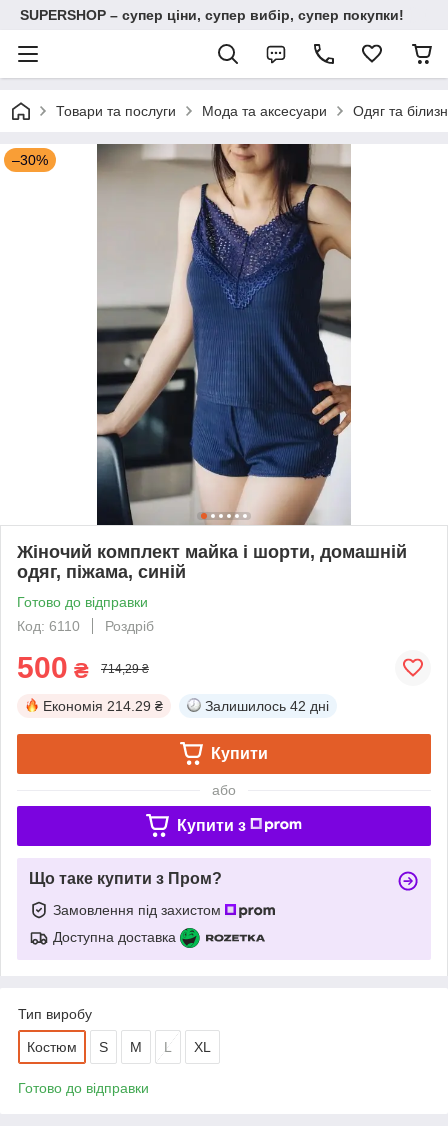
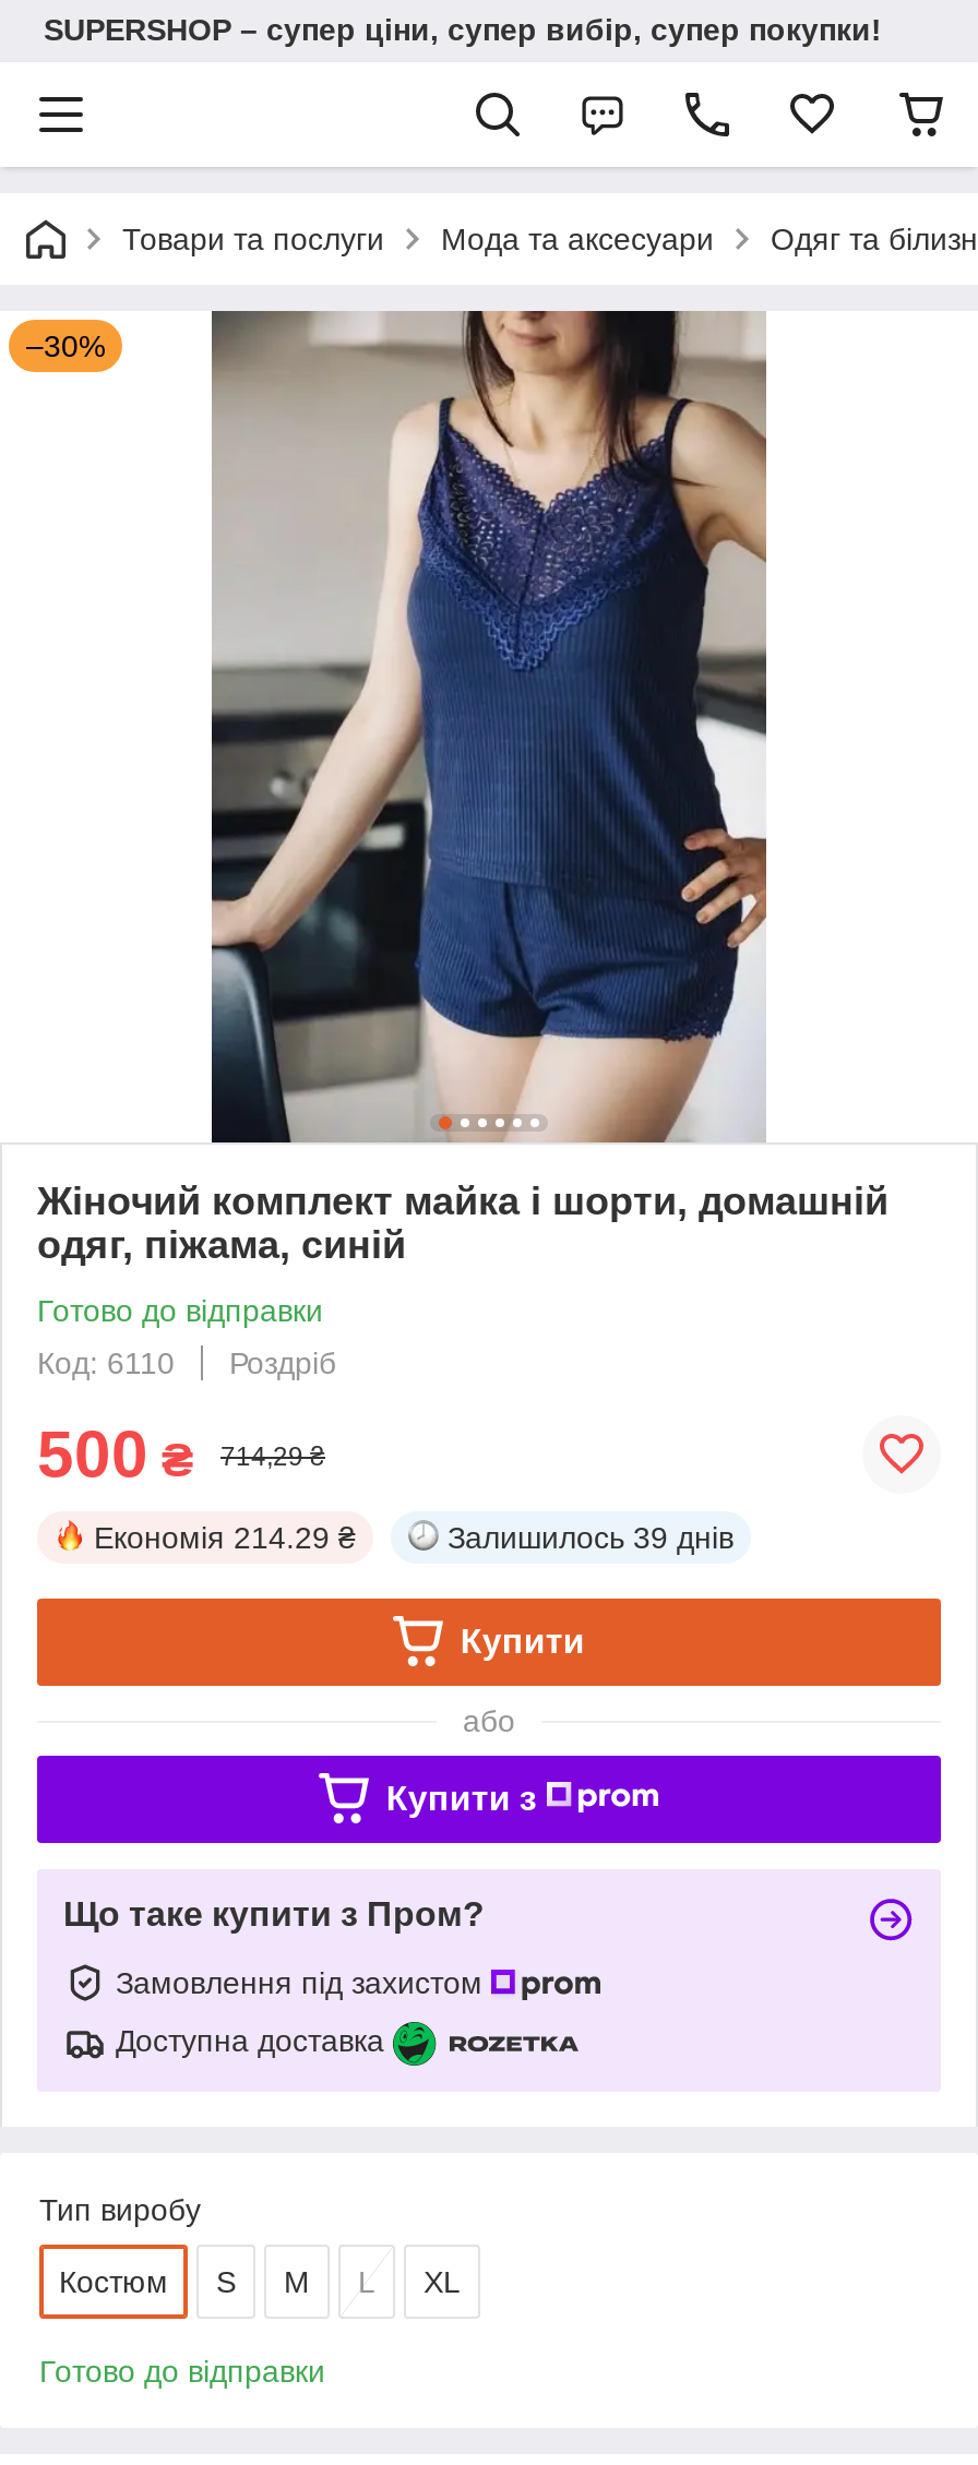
- Залишилось 42 дні
+ Залишилось 39 днів
